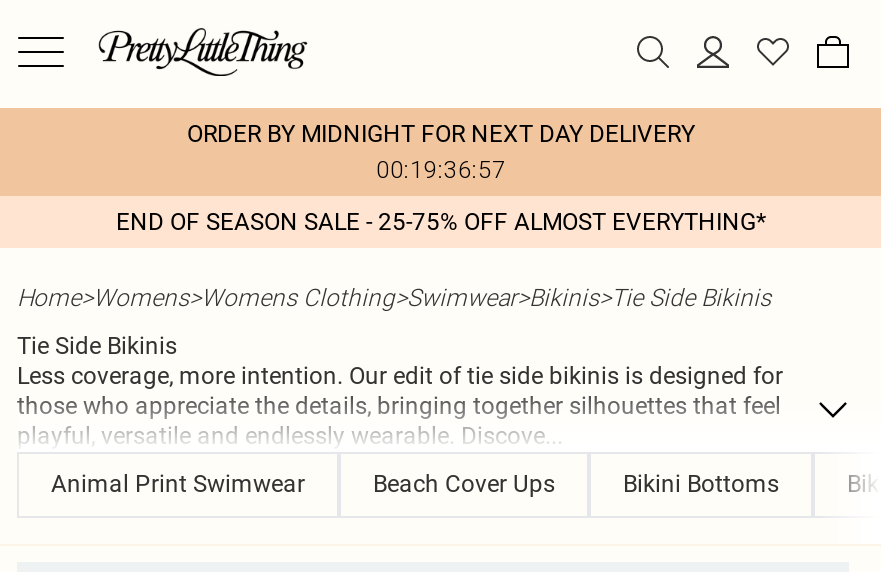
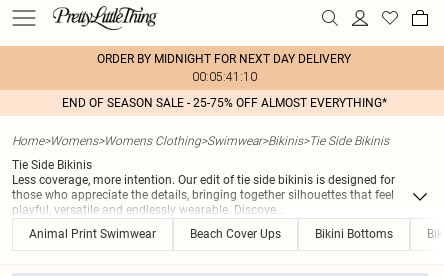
- 00:19:36:57
+ 00:05:41:10
